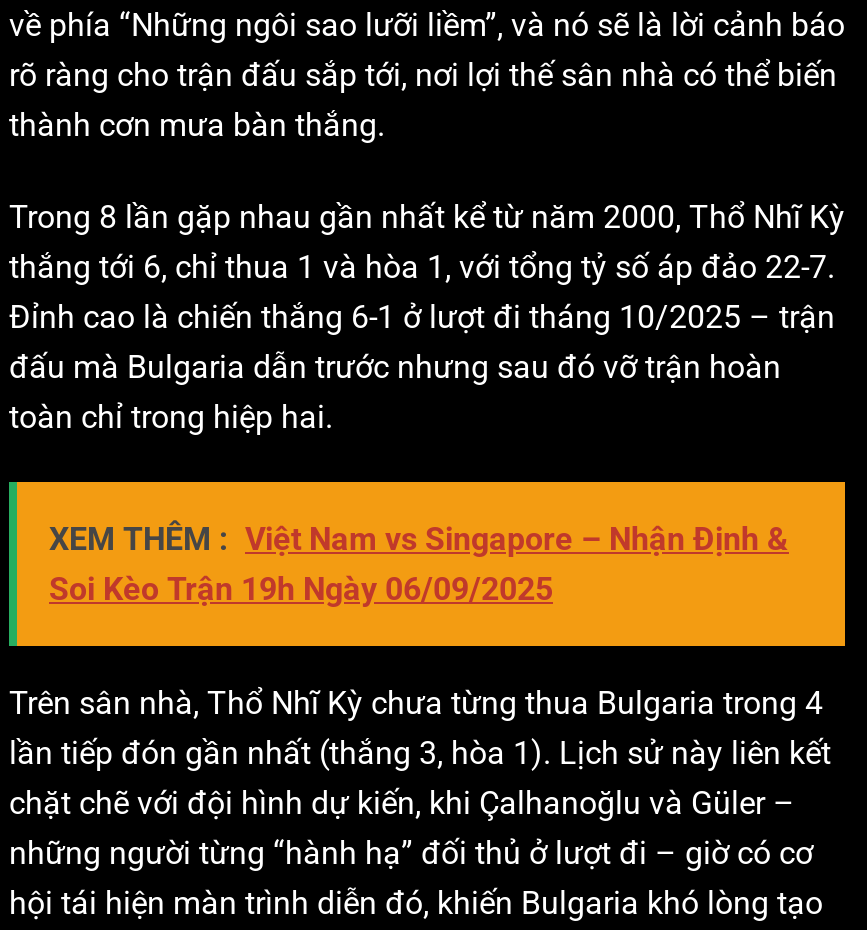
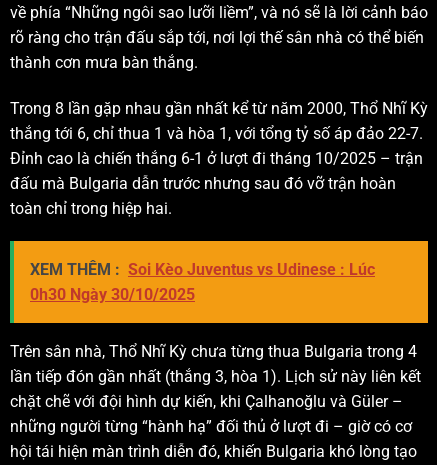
- XEM THÊM : Việt Nam vs Singapore – Nhận Định &
- Soi Kèo Trận 19h Ngày 06/09/2025
+ XEM THÊM : Soi Kèo Juventus vs Udinese : Lúc
+ 0h30 Ngày 30/10/2025
